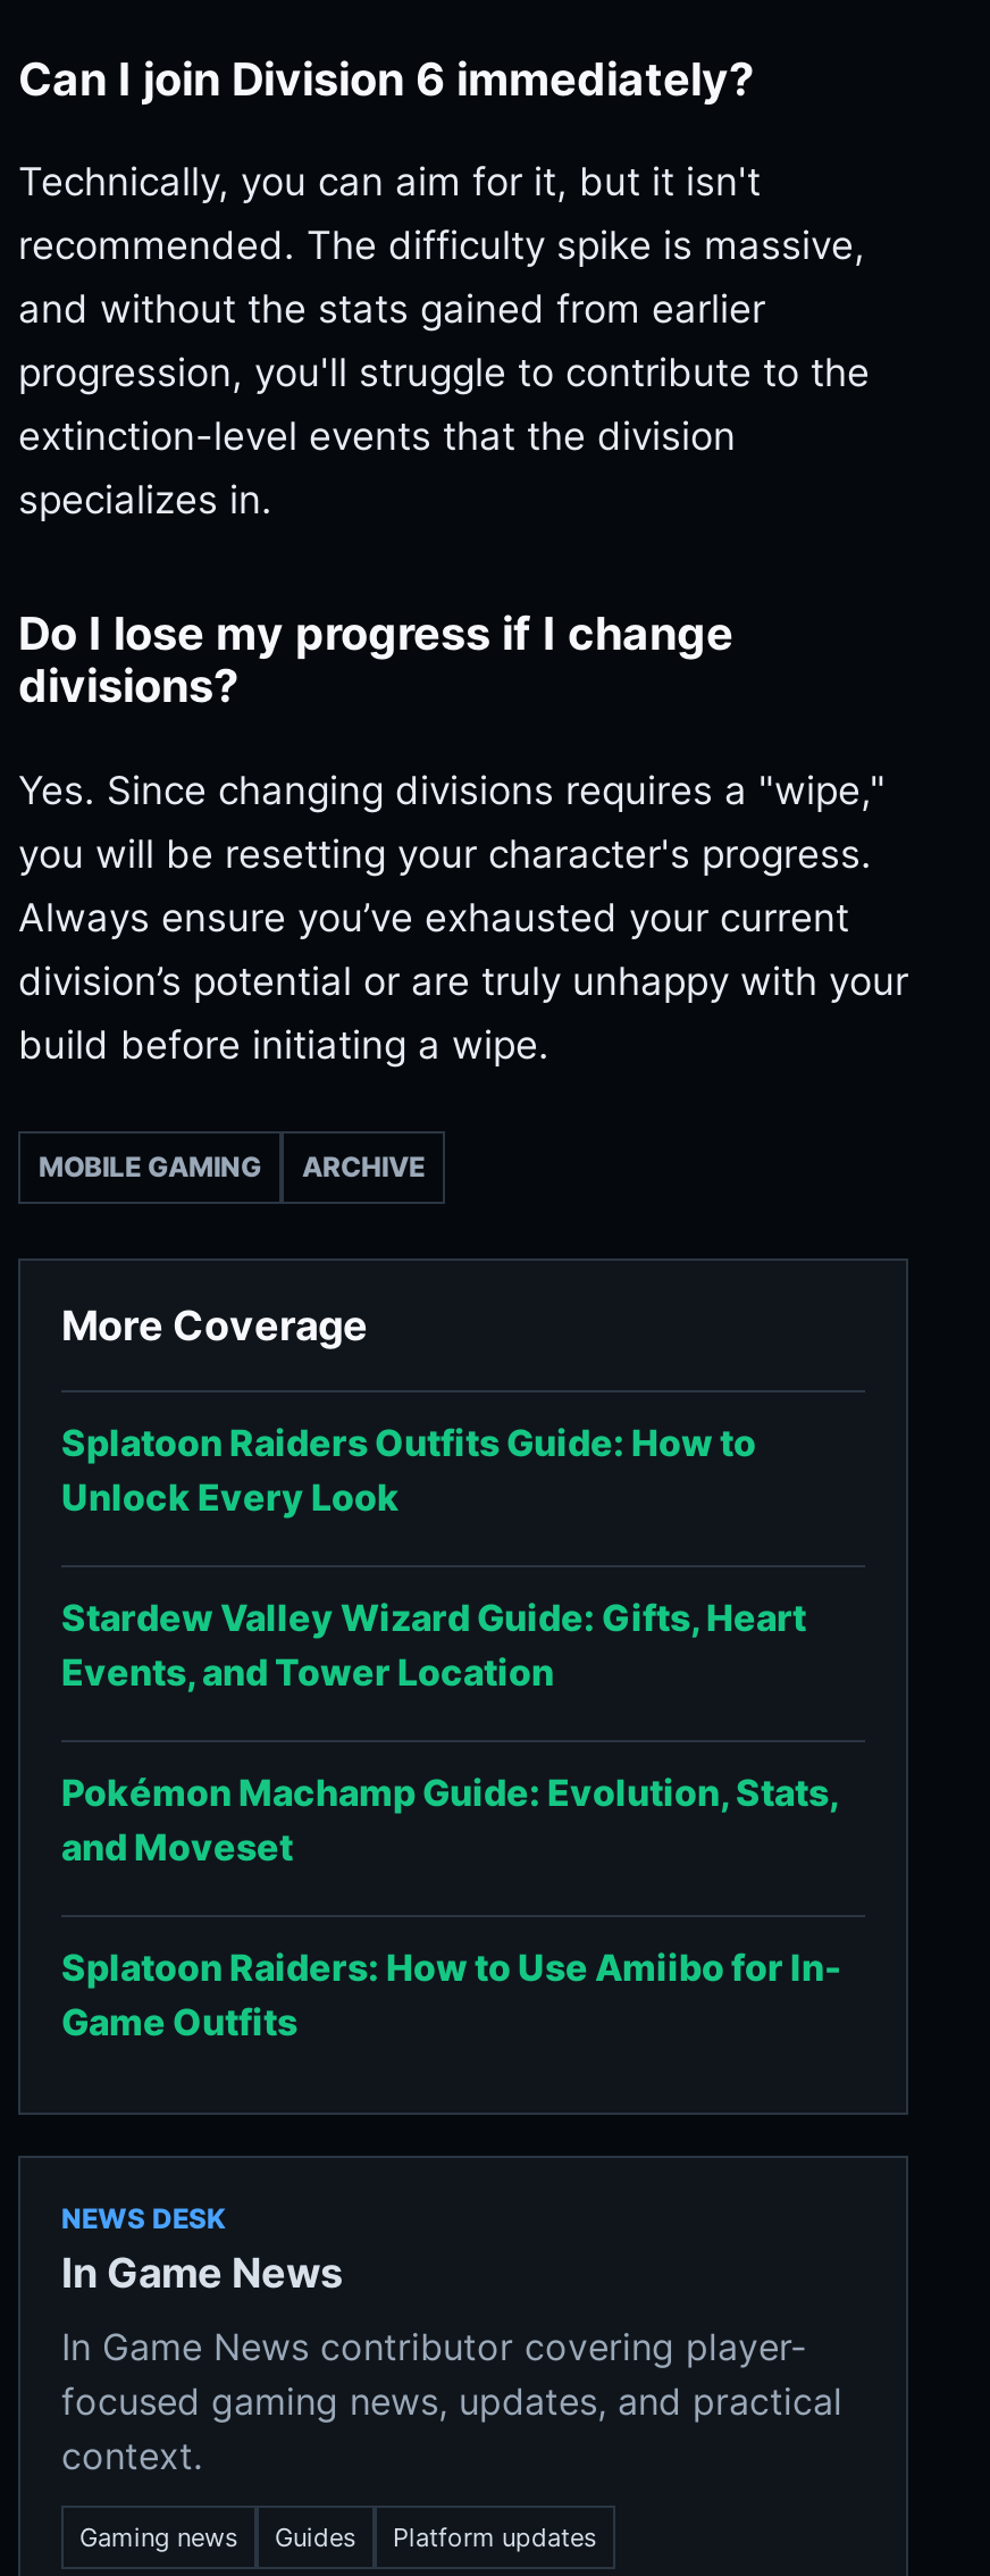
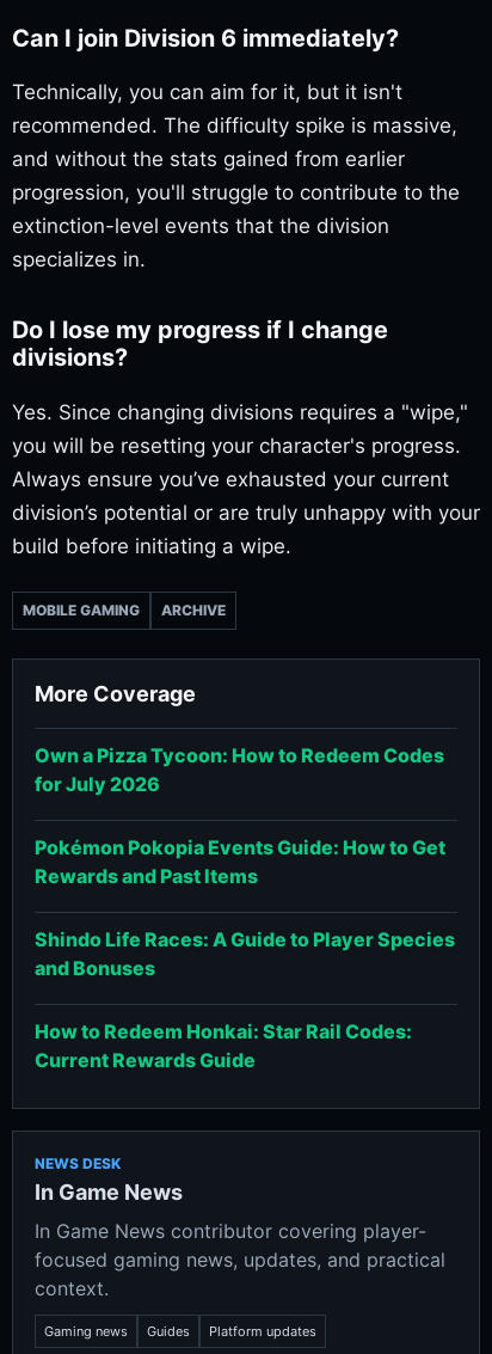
- Splatoon Raiders Outfits Guide: How to
- Unlock Every Look
+ Own a Pizza Tycoon: How to Redeem Codes
+ for July 2026

- Stardew Valley Wizard Guide: Gifts, Heart
- Events, and Tower Location
+ Pokémon Pokopia Events Guide: How to Get
+ Rewards and Past Items

- Pokémon Machamp Guide: Evolution, Stats,
- and Moveset
+ Shindo Life Races: A Guide to Player Species
+ and Bonuses

- Splatoon Raiders: How to Use Amiibo for In-
- Game Outfits
+ How to Redeem Honkai: Star Rail Codes:
+ Current Rewards Guide
